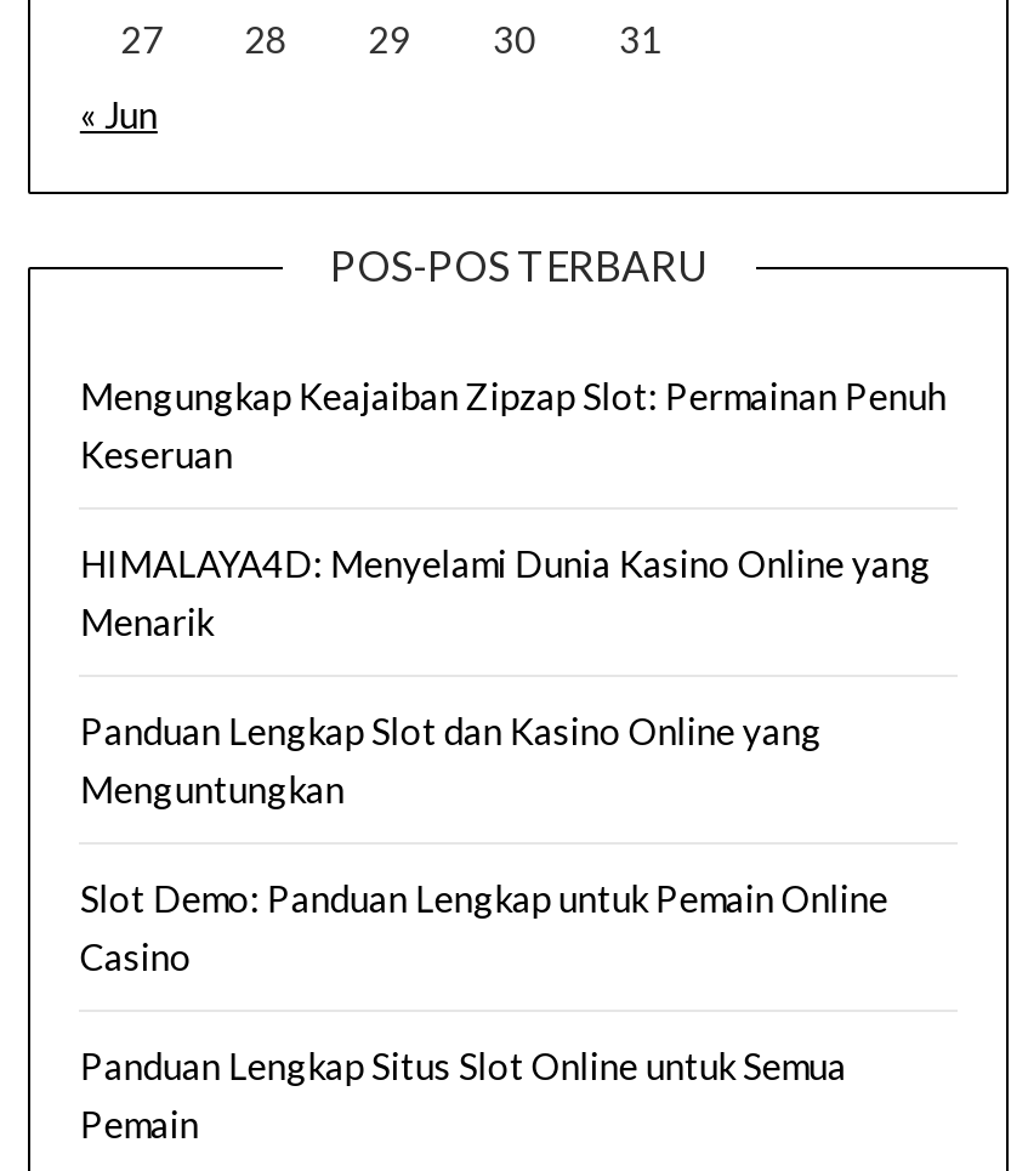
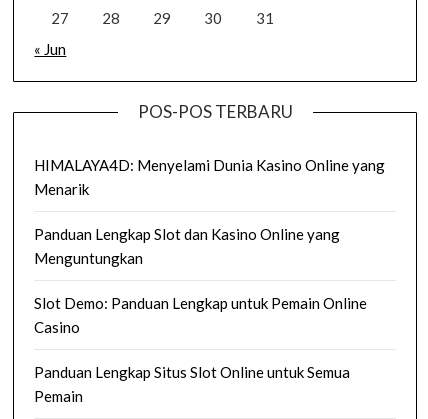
- Mengungkap Keajaiban Zipzap Slot: Permainan Penuh
- Keseruan
